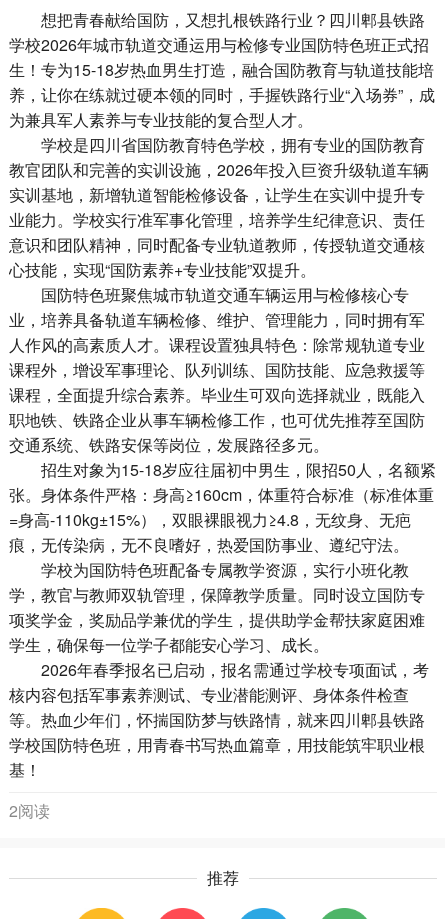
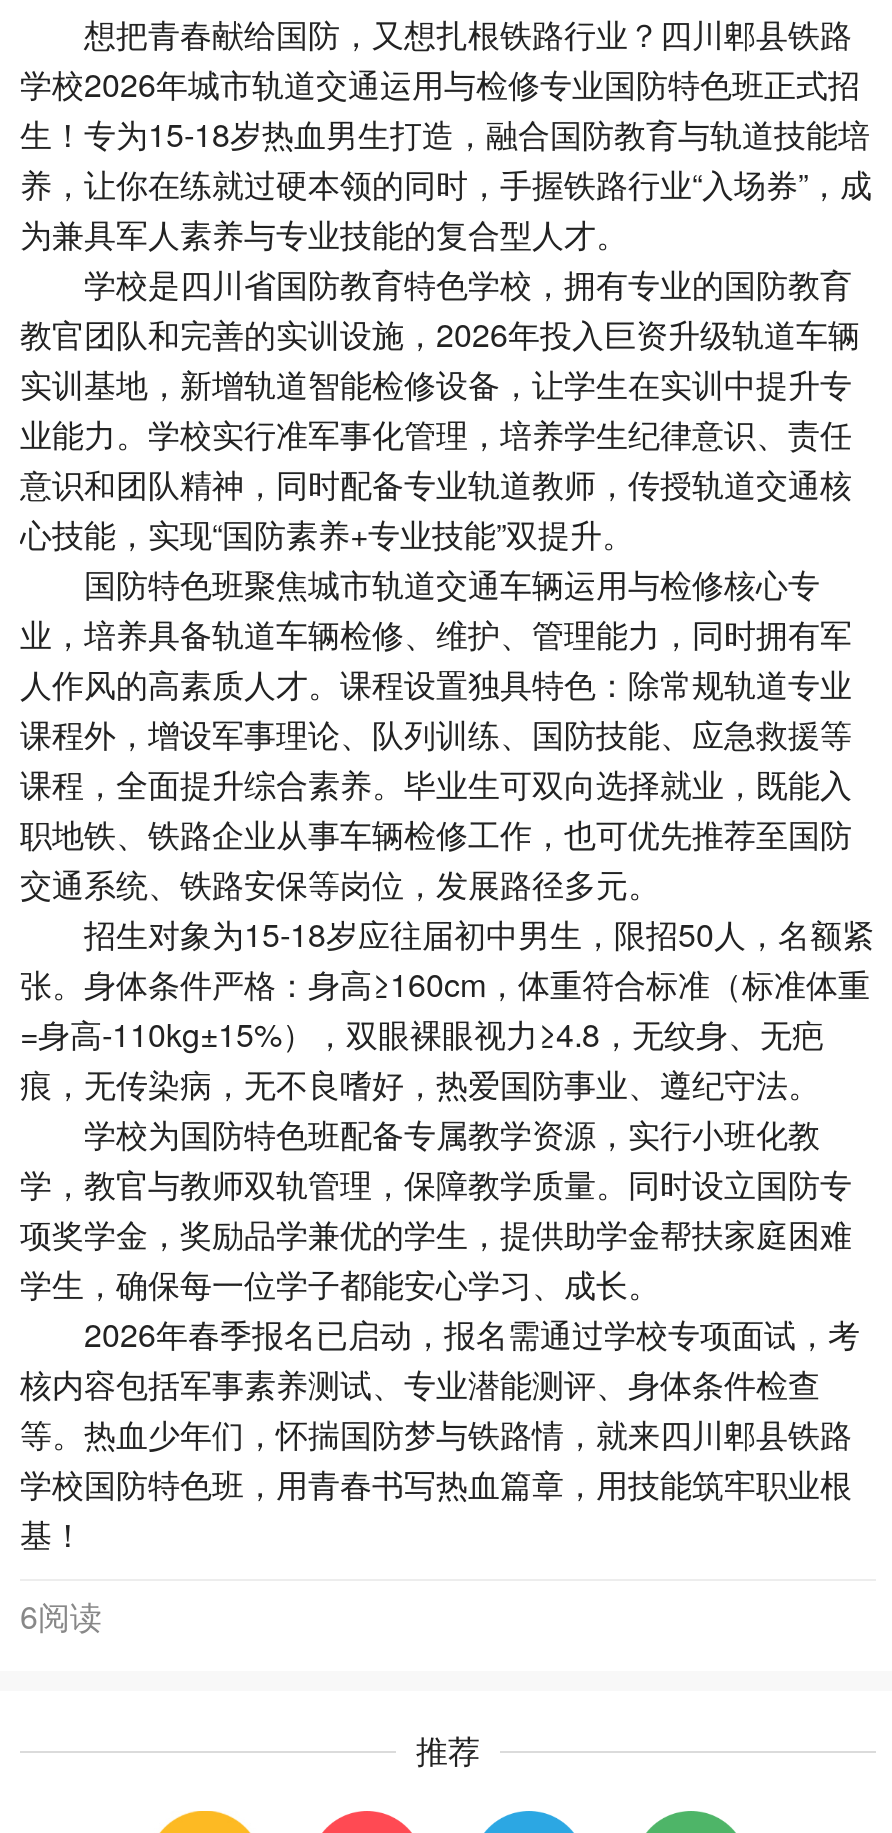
- 2阅读
+ 6阅读
